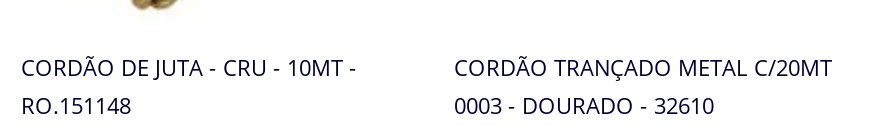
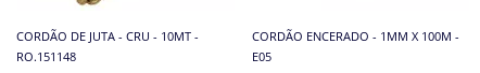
- CORDÃO TRANÇADO METAL C/20MT
- 0003 - DOURADO - 32610
+ CORDÃO ENCERADO - 1MM X 100M -
+ E05
